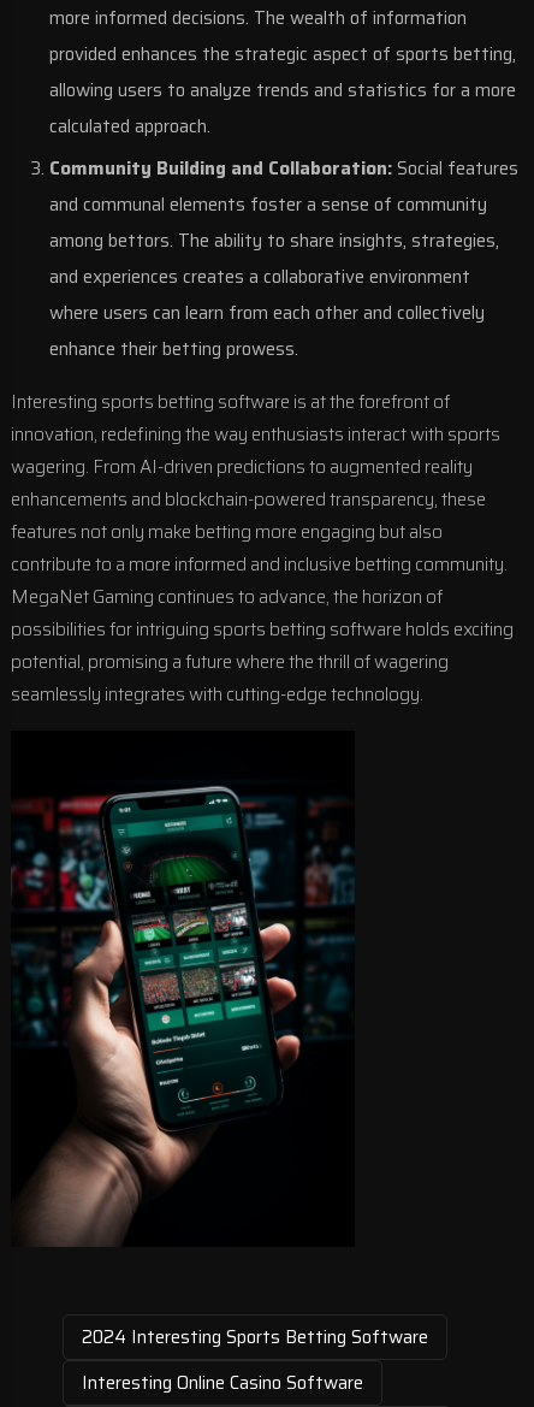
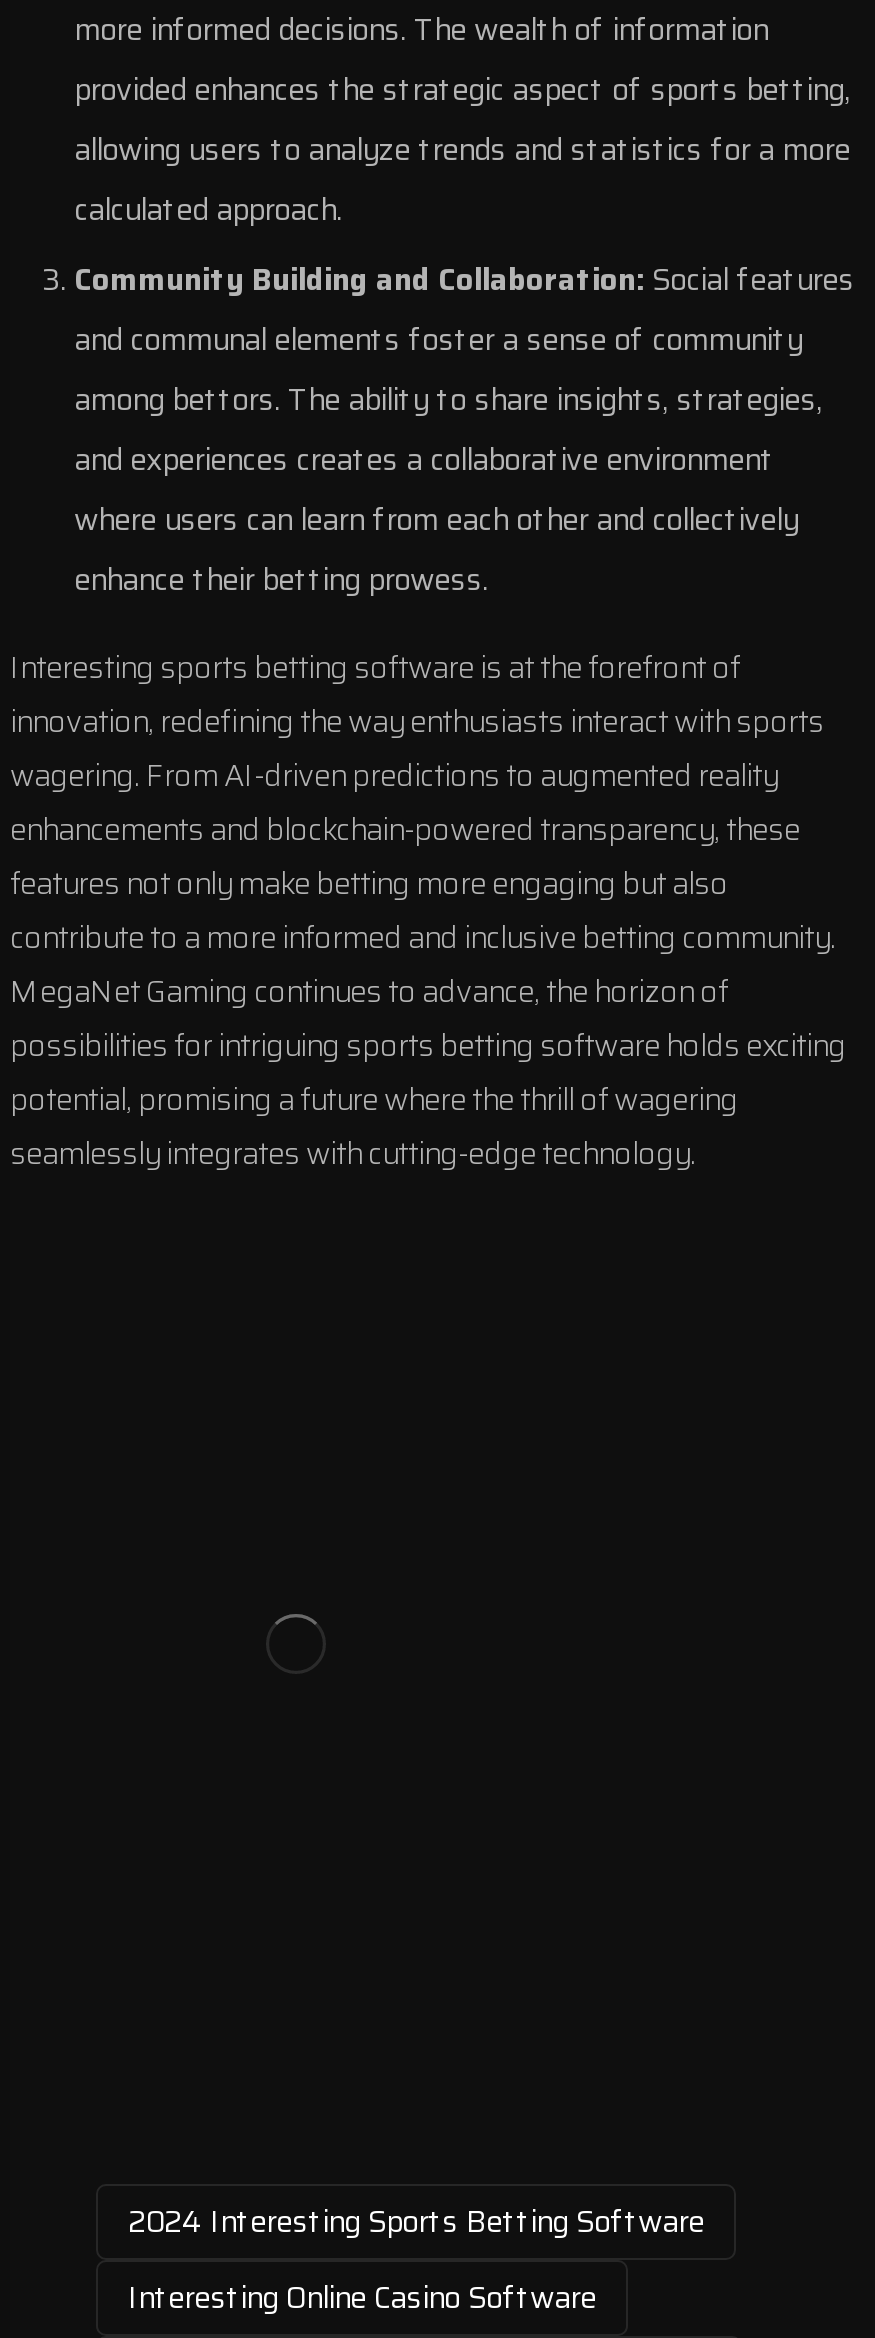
- [image]
